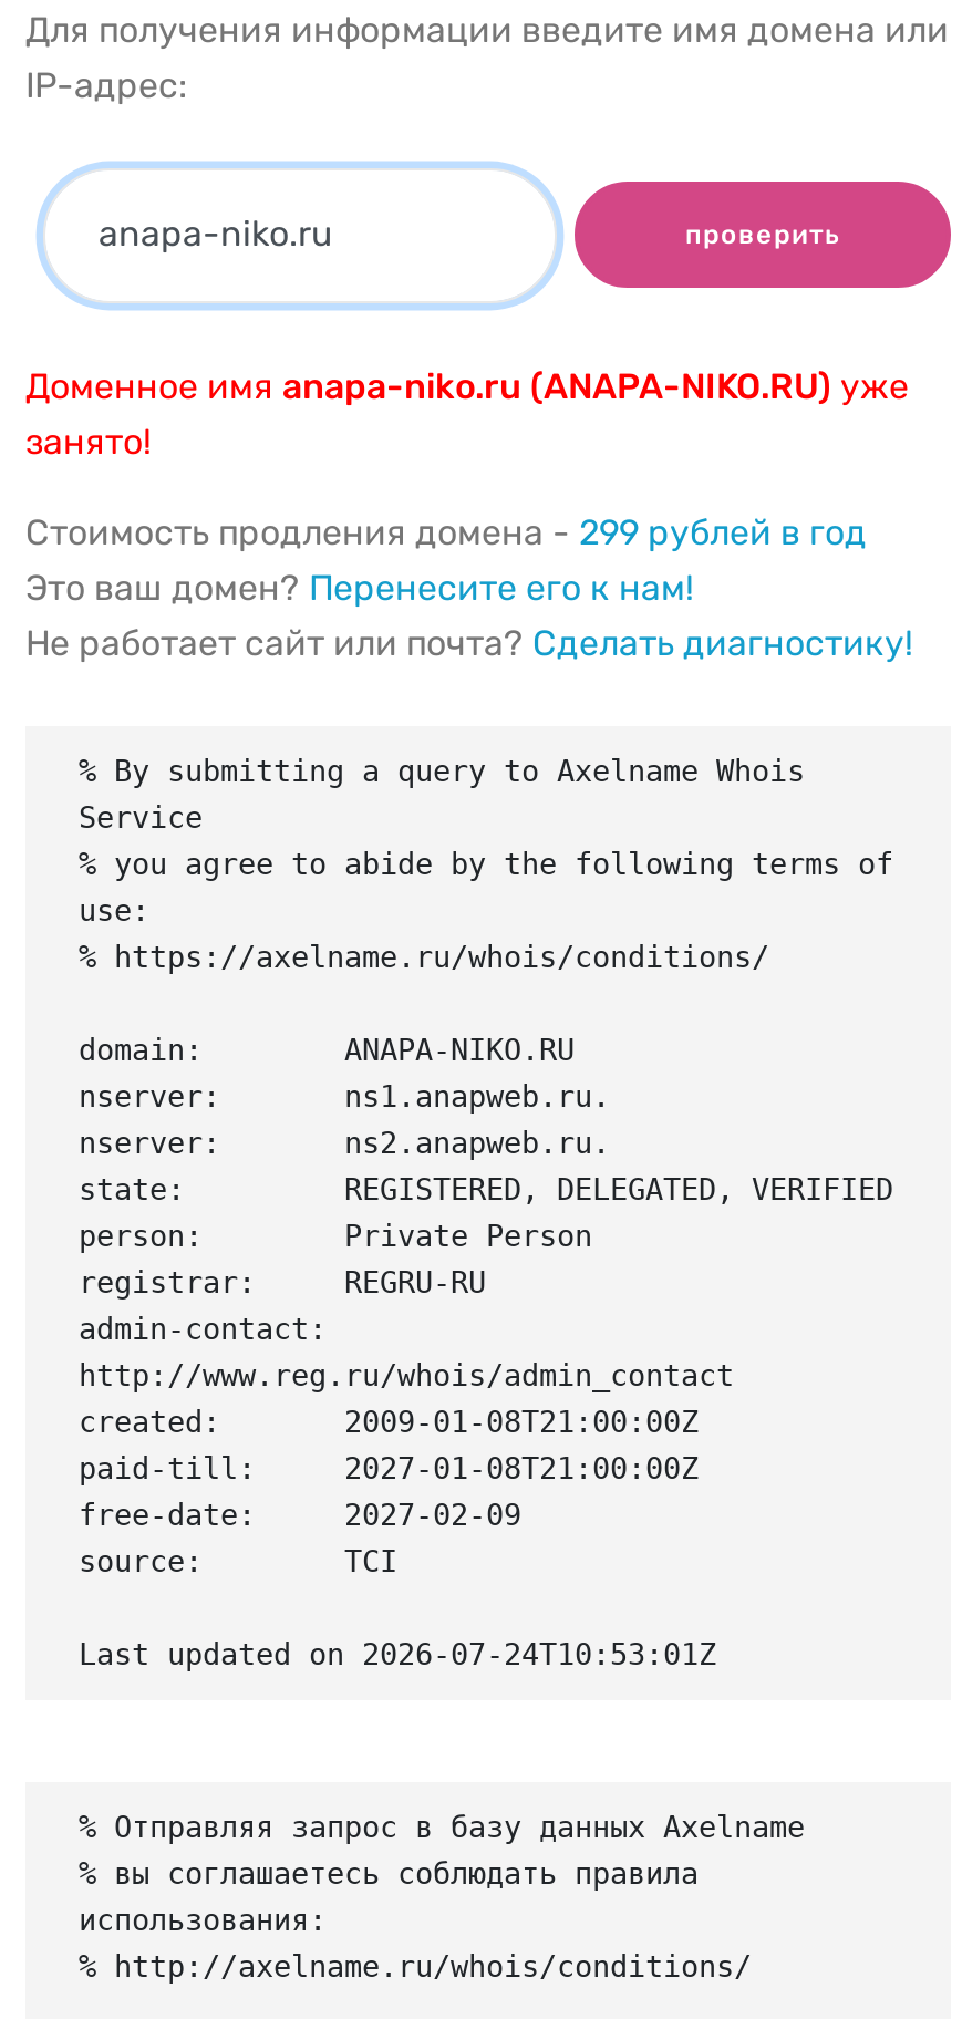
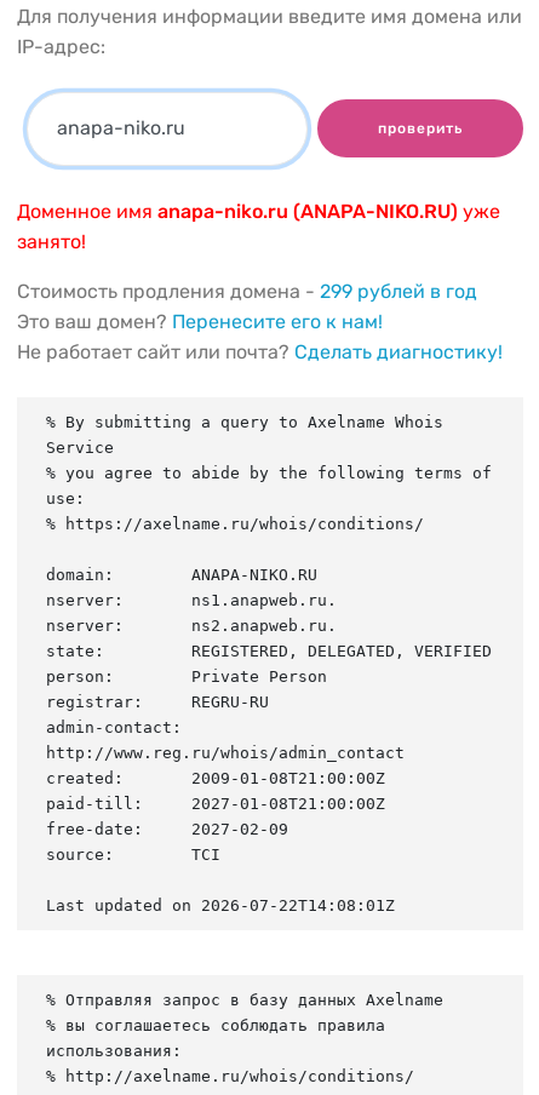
- Last updated on 2026-07-24T10:53:01Z
+ Last updated on 2026-07-22T14:08:01Z
